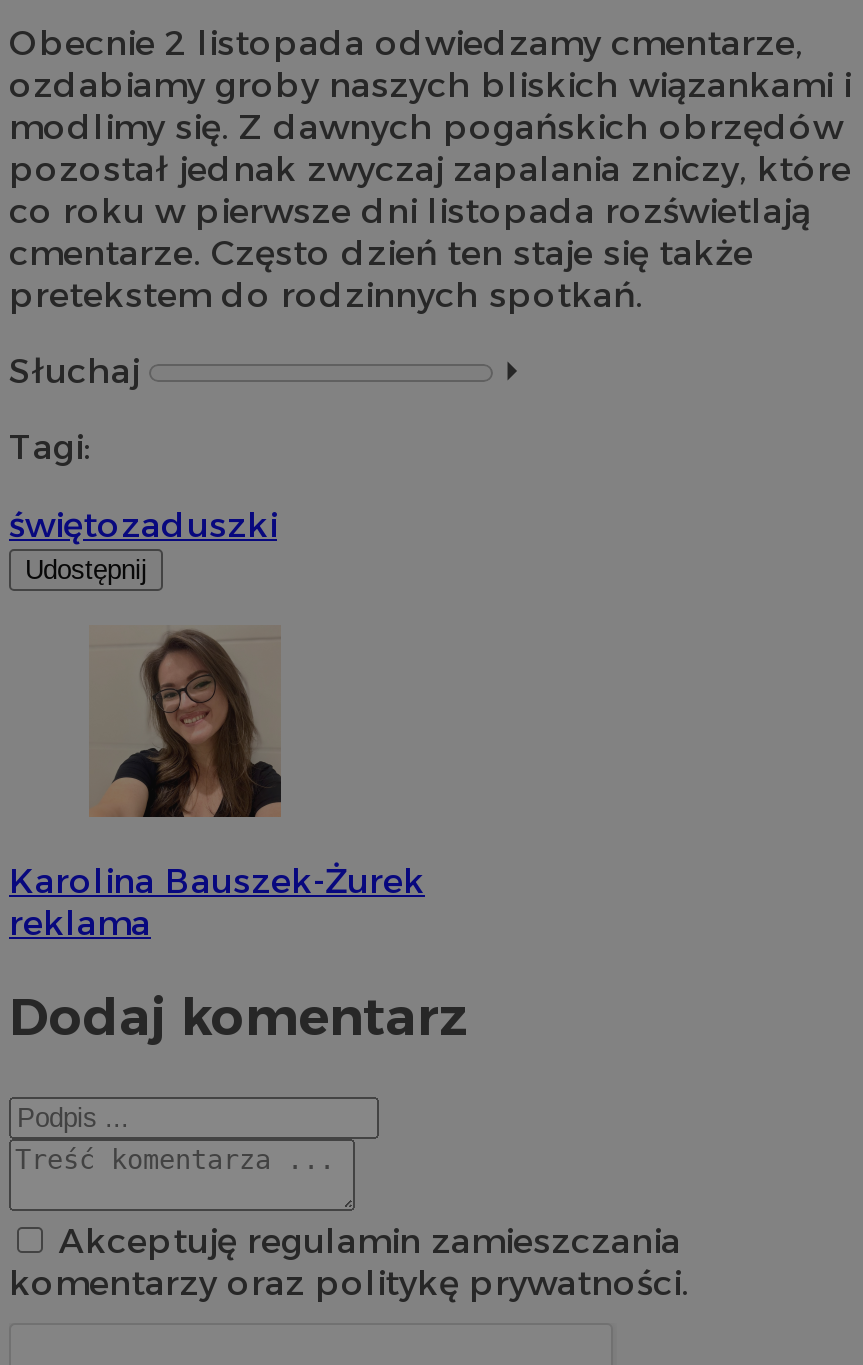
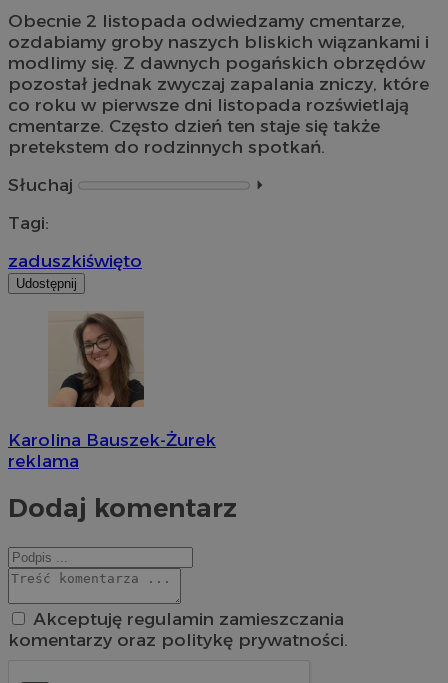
- świętozaduszki
+ zaduszkiświęto
